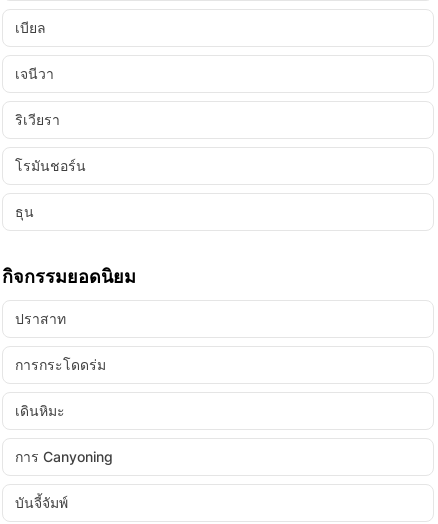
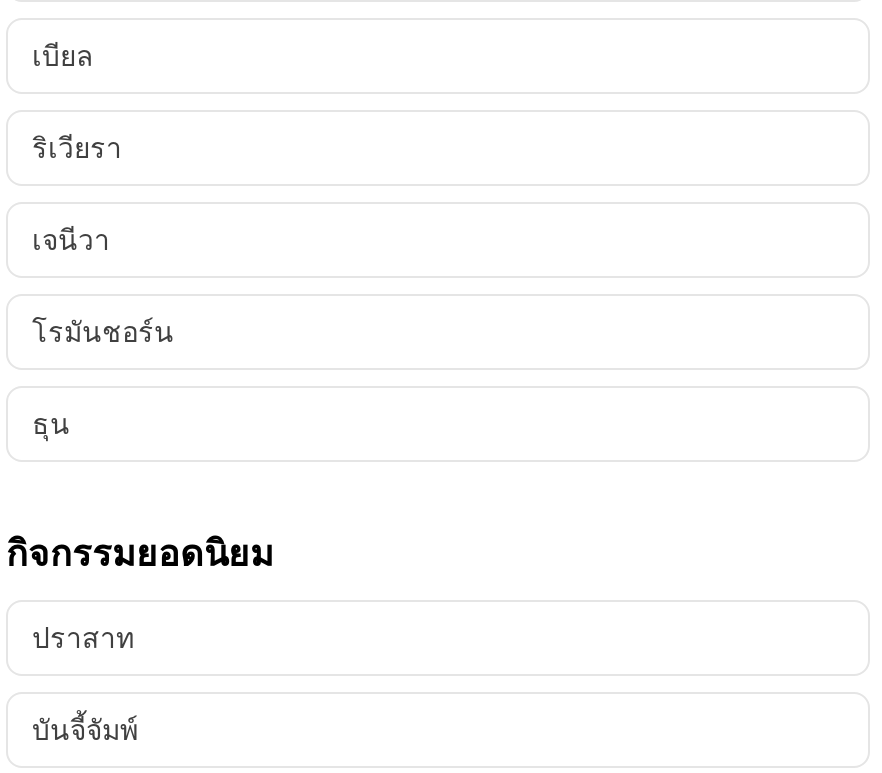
moved down: เจนีวา

moved up: ริเวียรา

- การกระโดดร่ม
- เดินหิมะ
- การ Canyoning
